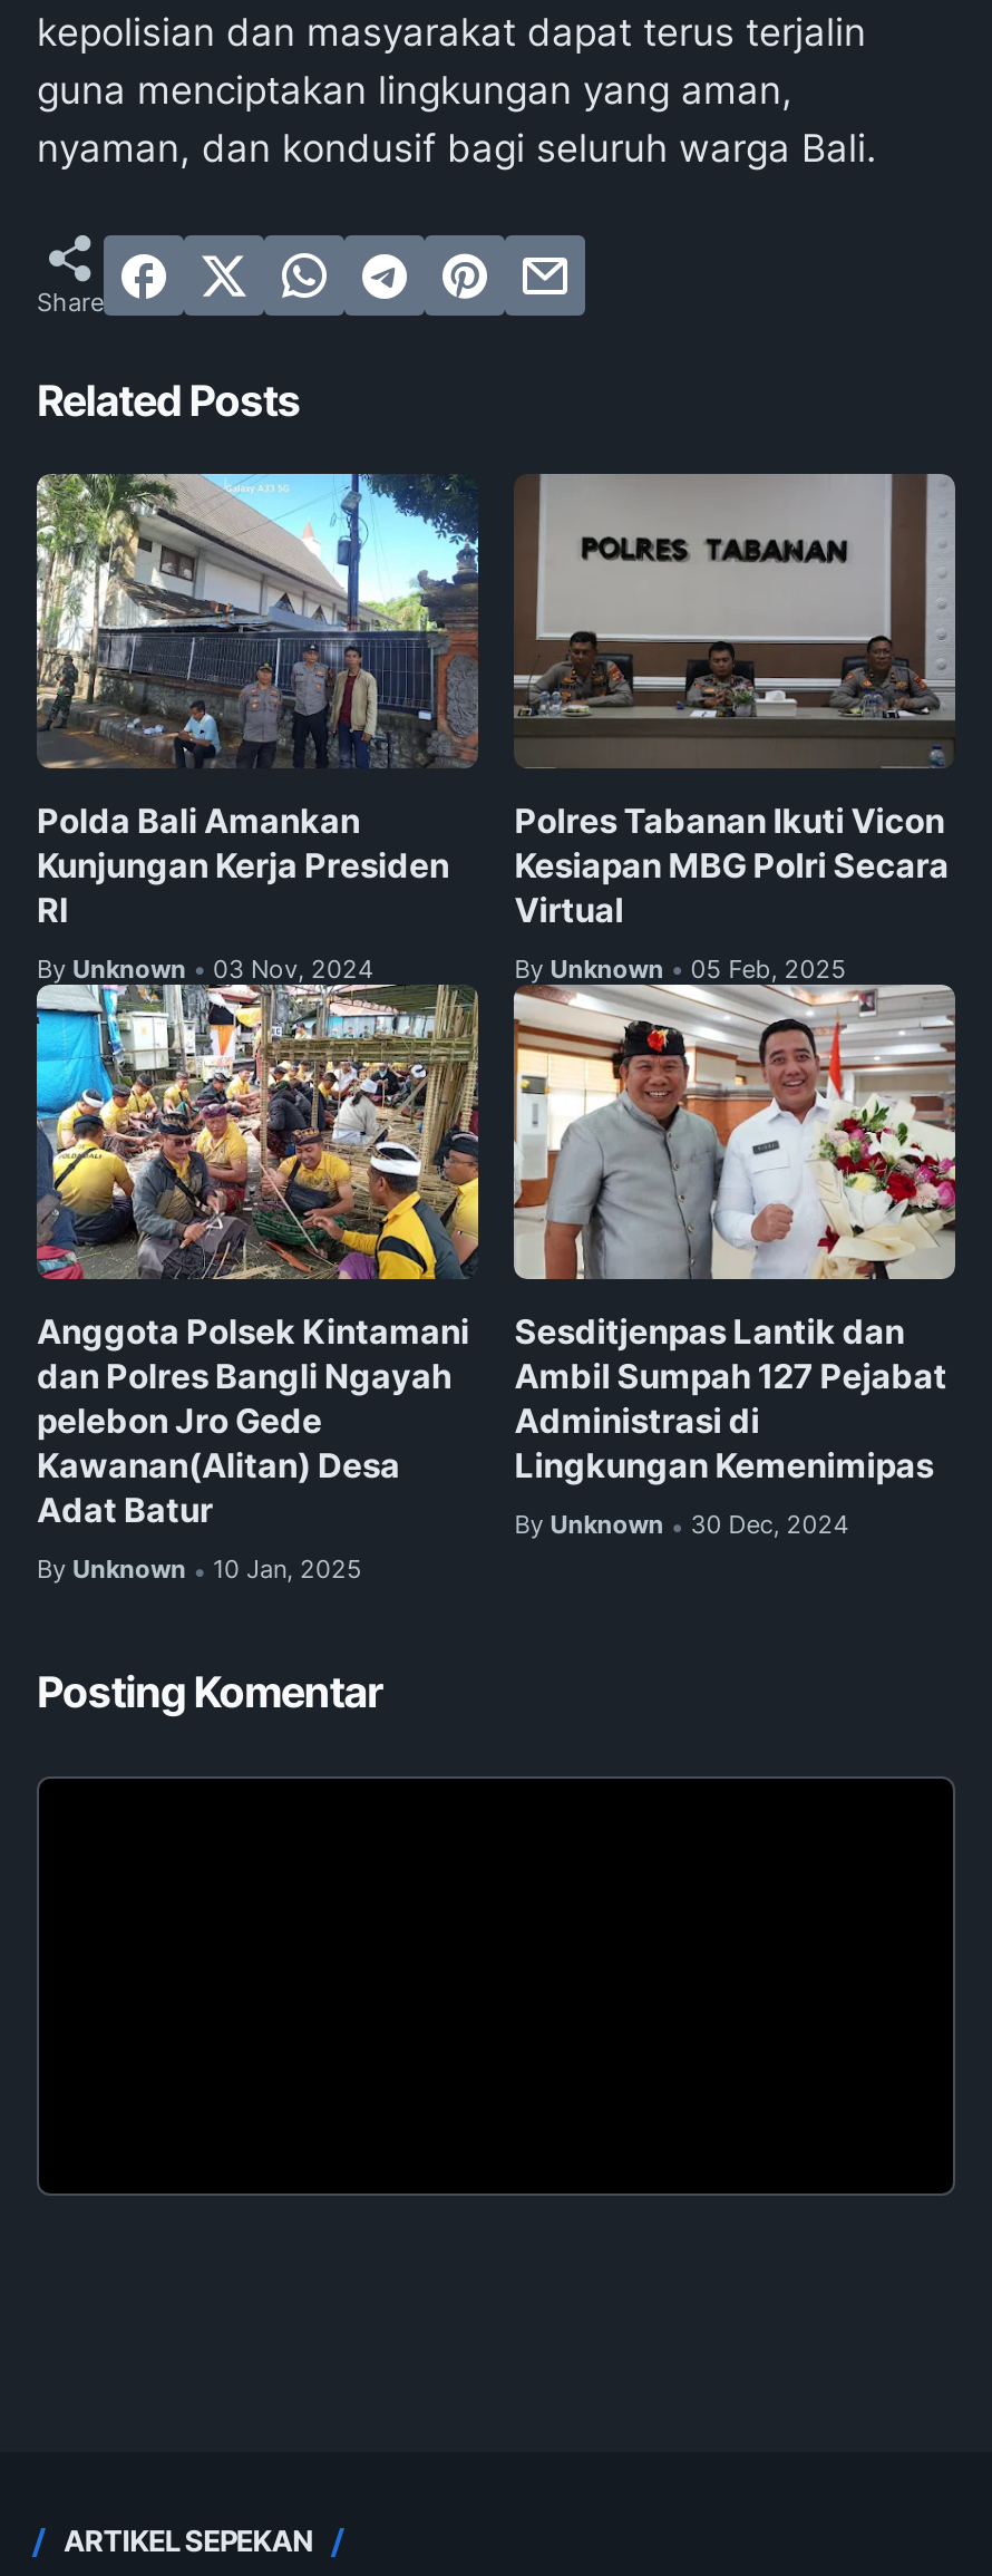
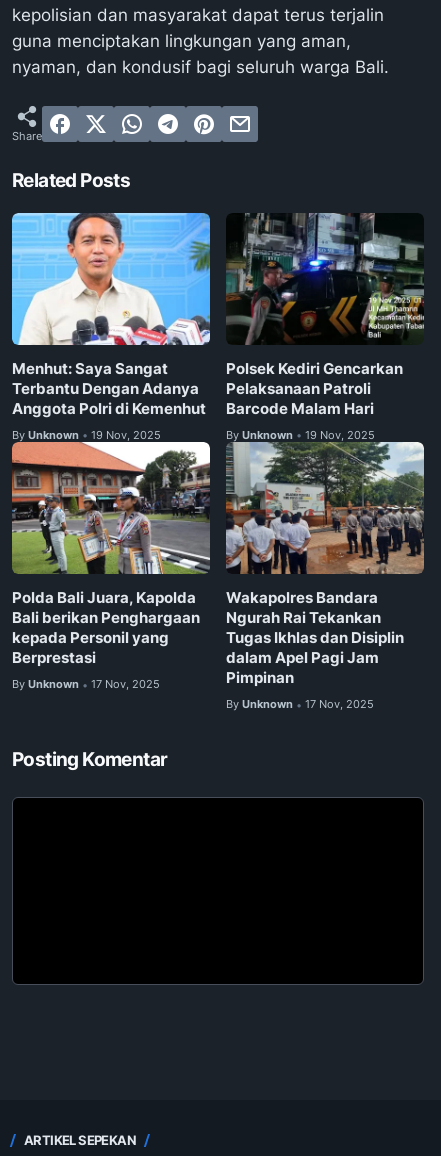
- [image]
- Polda Bali Amankan
- Kunjungan Kerja Presiden
- RI
+ [image]
+ Menhut: Saya Sangat
+ Terbantu Dengan Adanya
+ Anggota Polri di Kemenhut

- [image]
- Polres Tabanan Ikuti Vicon
- Kesiapan MBG Polri Secara
- Virtual
+ [image]
+ Polsek Kediri Gencarkan
+ Pelaksanaan Patroli
+ Barcode Malam Hari

- [image]
- By Unknown • 03 Nov, 2024
+ [image]
+ By Unknown • 19 Nov, 2025

- [image]
- By Unknown • 05 Feb, 2025
+ [image]
+ By Unknown • 19 Nov, 2025

- Anggota Polsek Kintamani
- dan Polres Bangli Ngayah
- pelebon Jro Gede
- Kawanan(Alitan) Desa
- Adat Batur
+ Polda Bali Juara, Kapolda
+ Bali berikan Penghargaan
+ kepada Personil yang
+ Berprestasi

- Sesditjenpas Lantik dan
- Ambil Sumpah 127 Pejabat
- Administrasi di
- Lingkungan Kemenimipas
+ Wakapolres Bandara
+ Ngurah Rai Tekankan
+ Tugas Ikhlas dan Disiplin
+ dalam Apel Pagi Jam
+ Pimpinan

- By Unknown • 30 Dec, 2024
+ By Unknown • 17 Nov, 2025

- By Unknown • 10 Jan, 2025
+ By Unknown • 17 Nov, 2025
